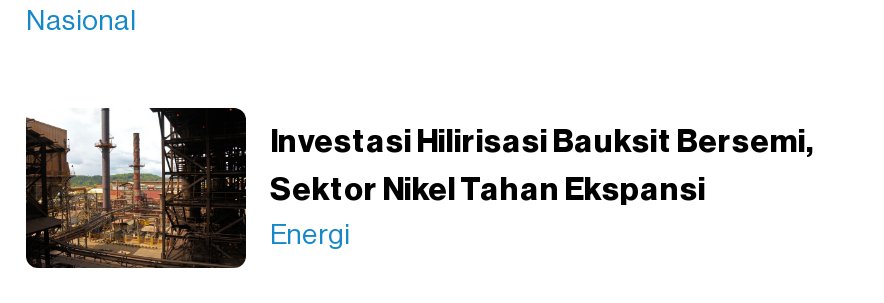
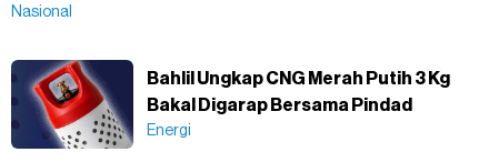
- [image]
- Investasi Hilirisasi Bauksit Bersemi,
+ [image]
+ Bahlil Ungkap CNG Merah Putih 3 Kg

- Sektor Nikel Tahan Ekspansi
+ Bakal Digarap Bersama Pindad
